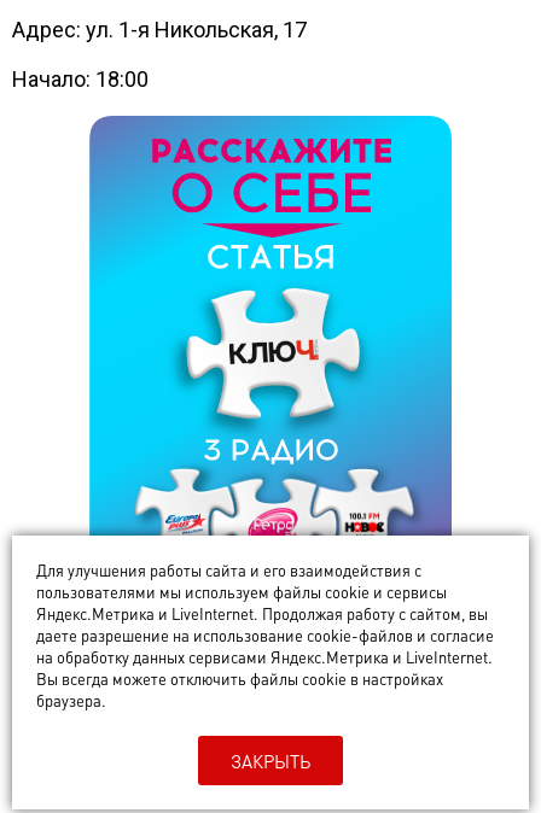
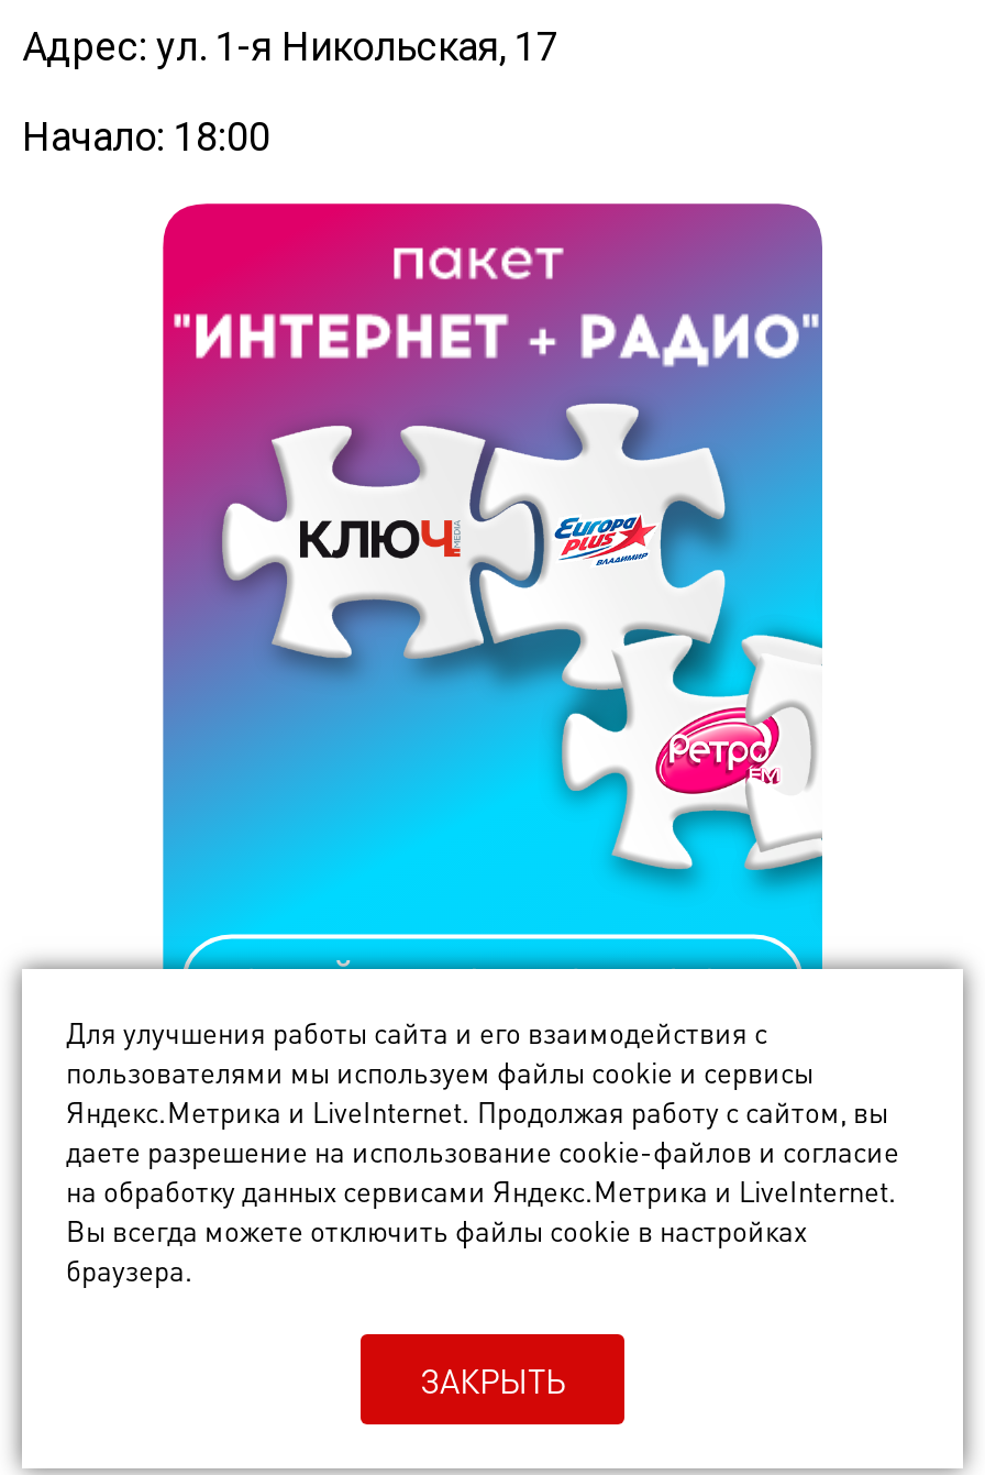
- [image]
+ [image]
